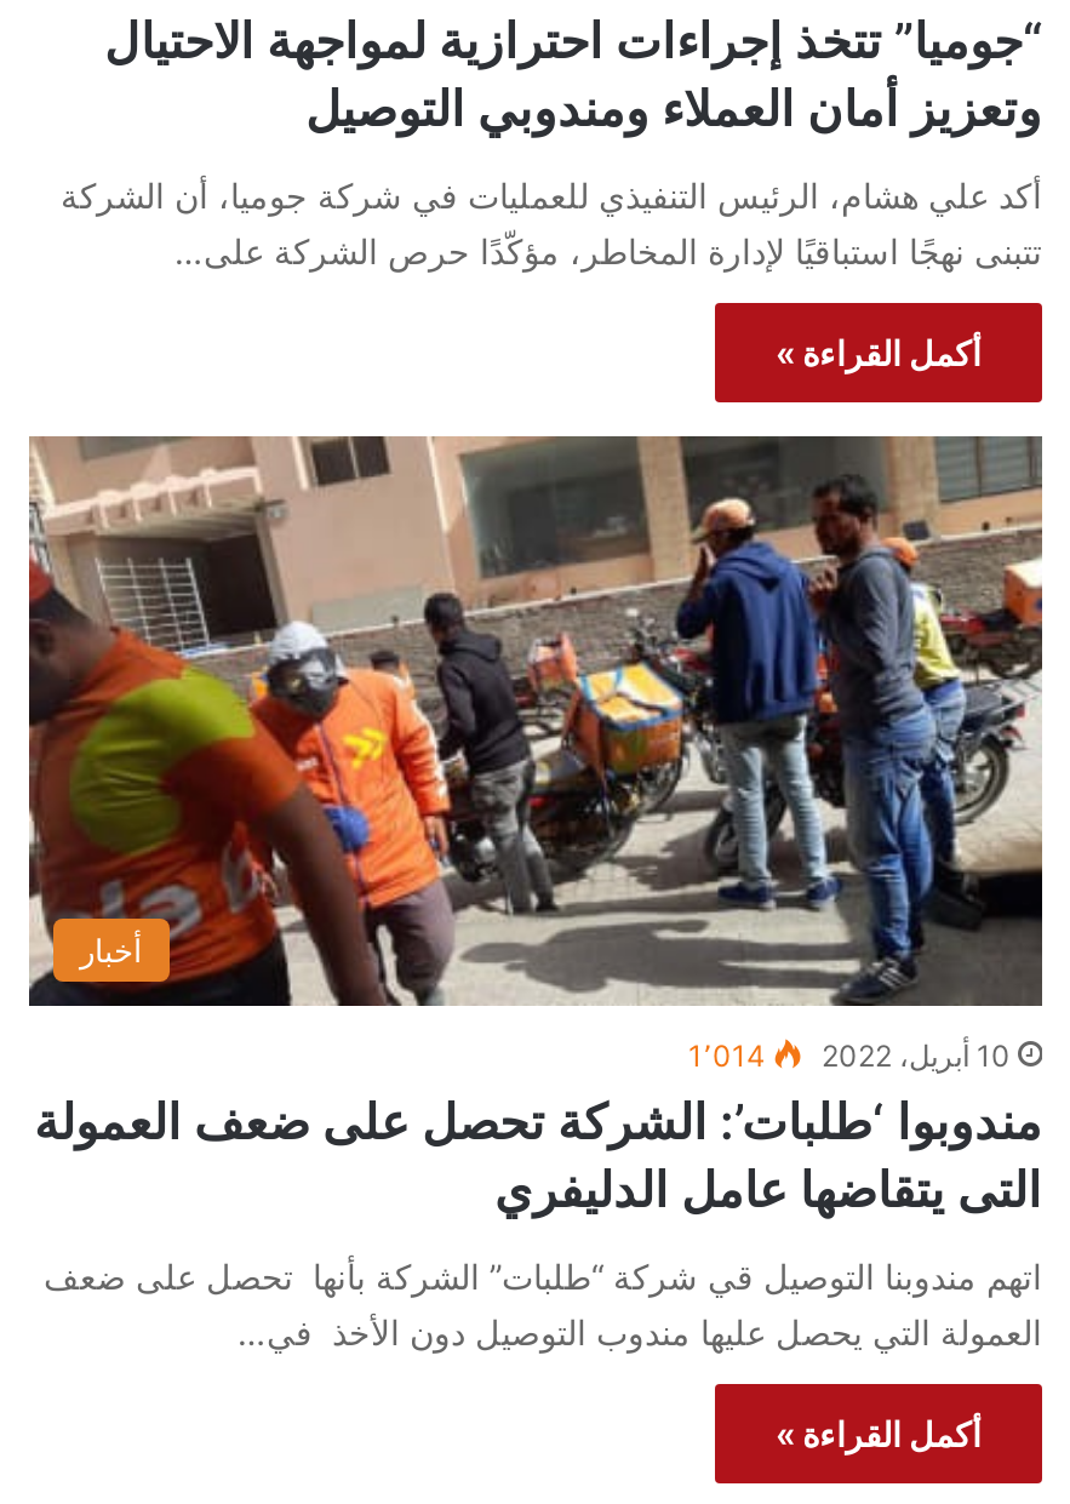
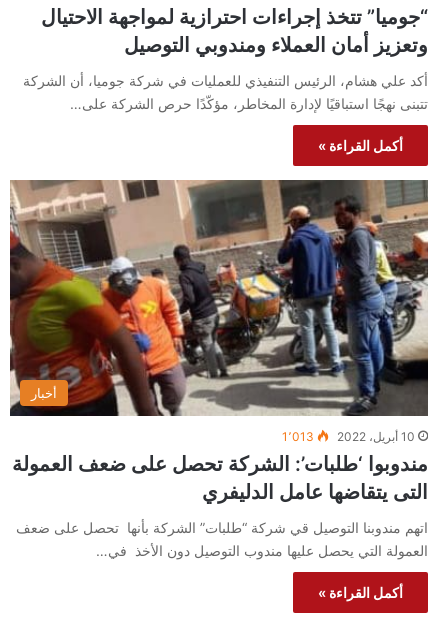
- 1٬014
+ 1٬013
